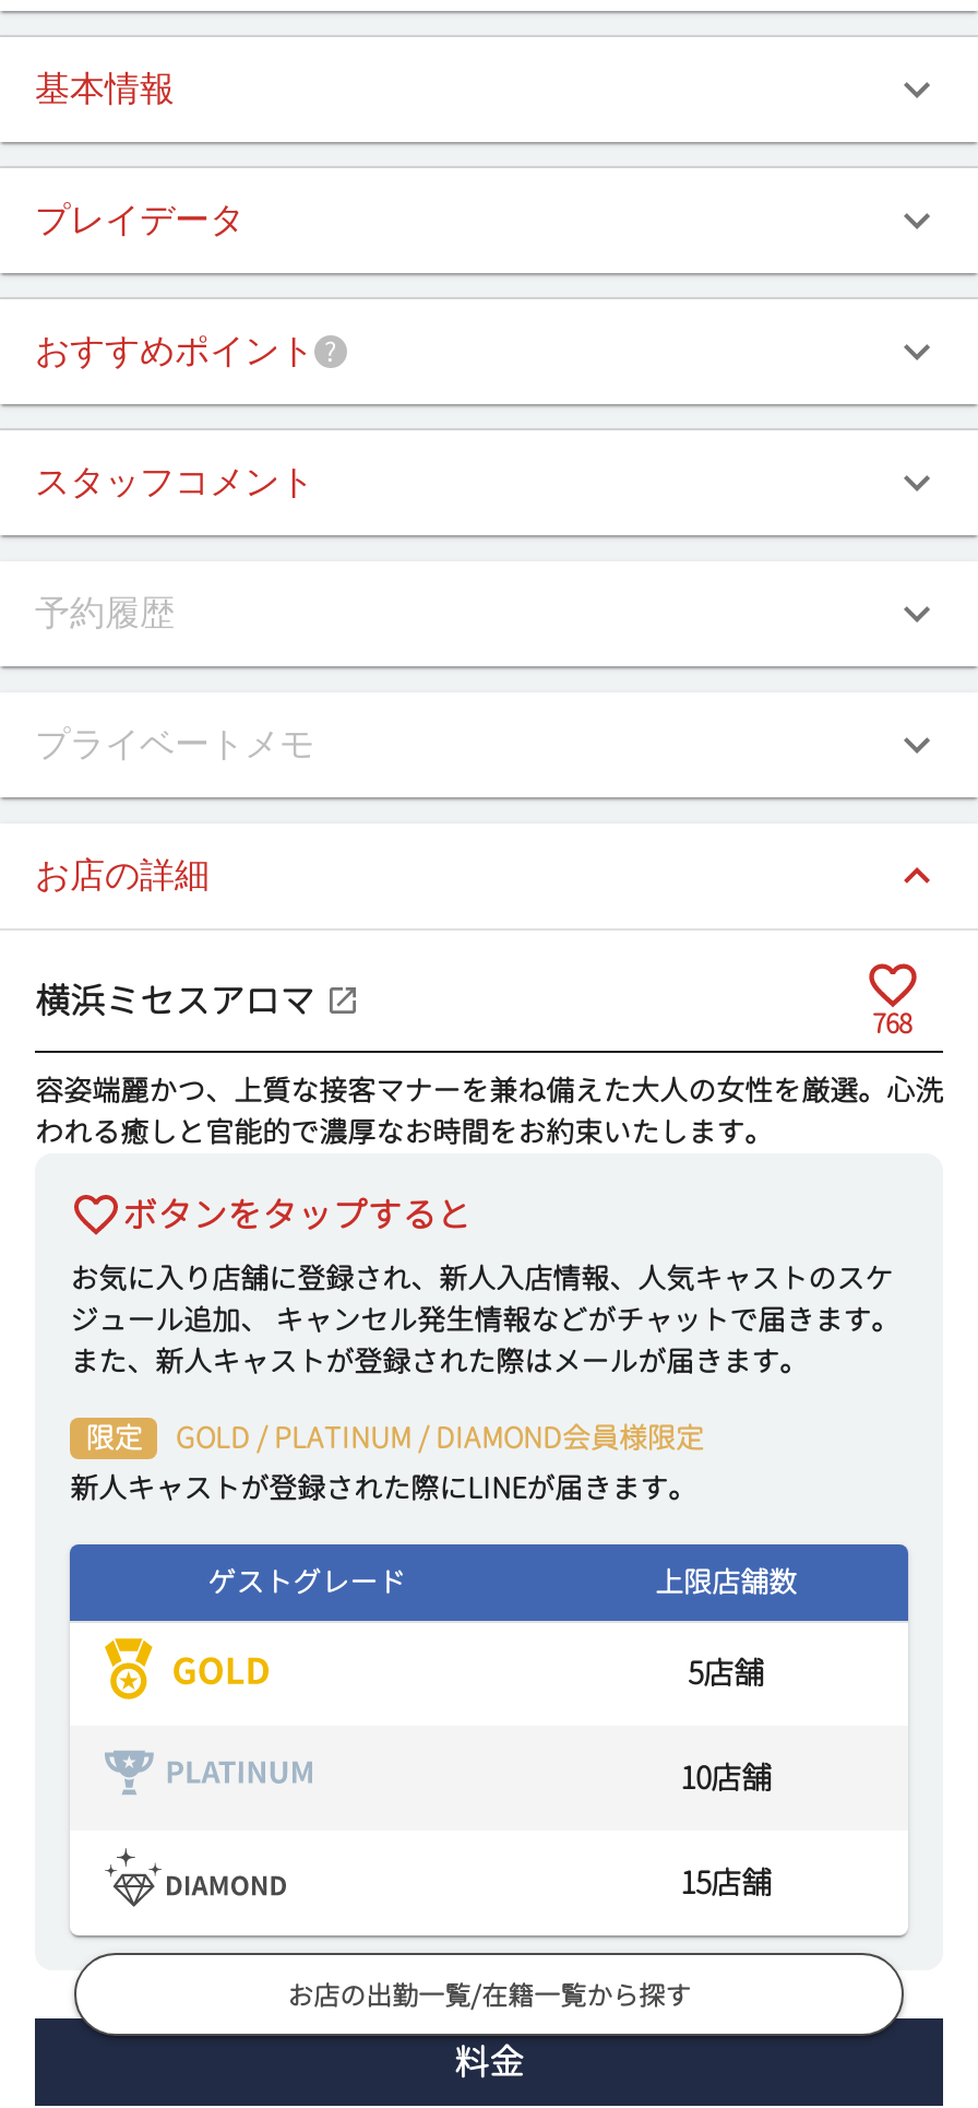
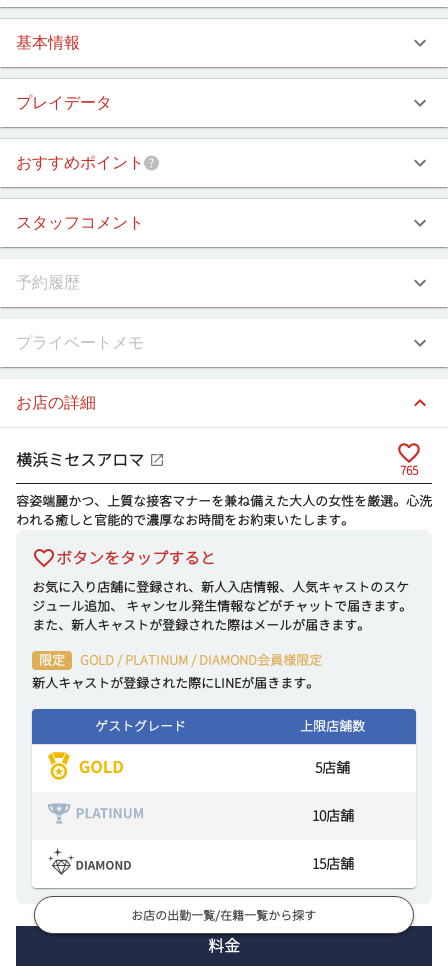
- 768
+ 765
